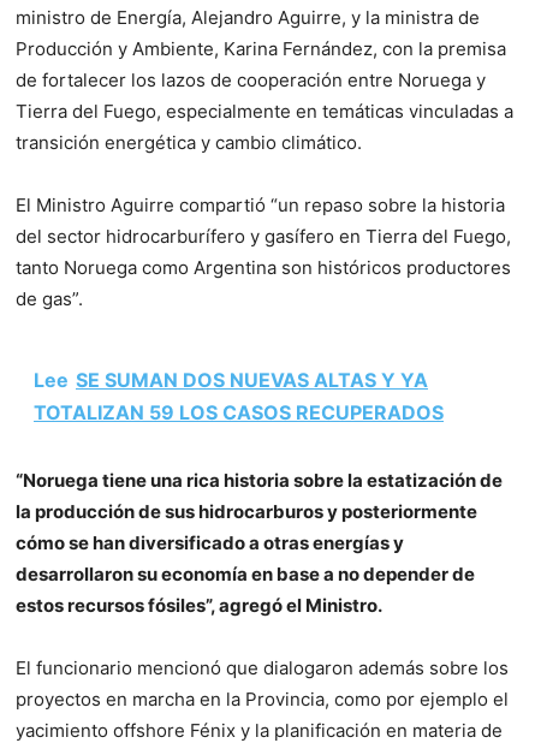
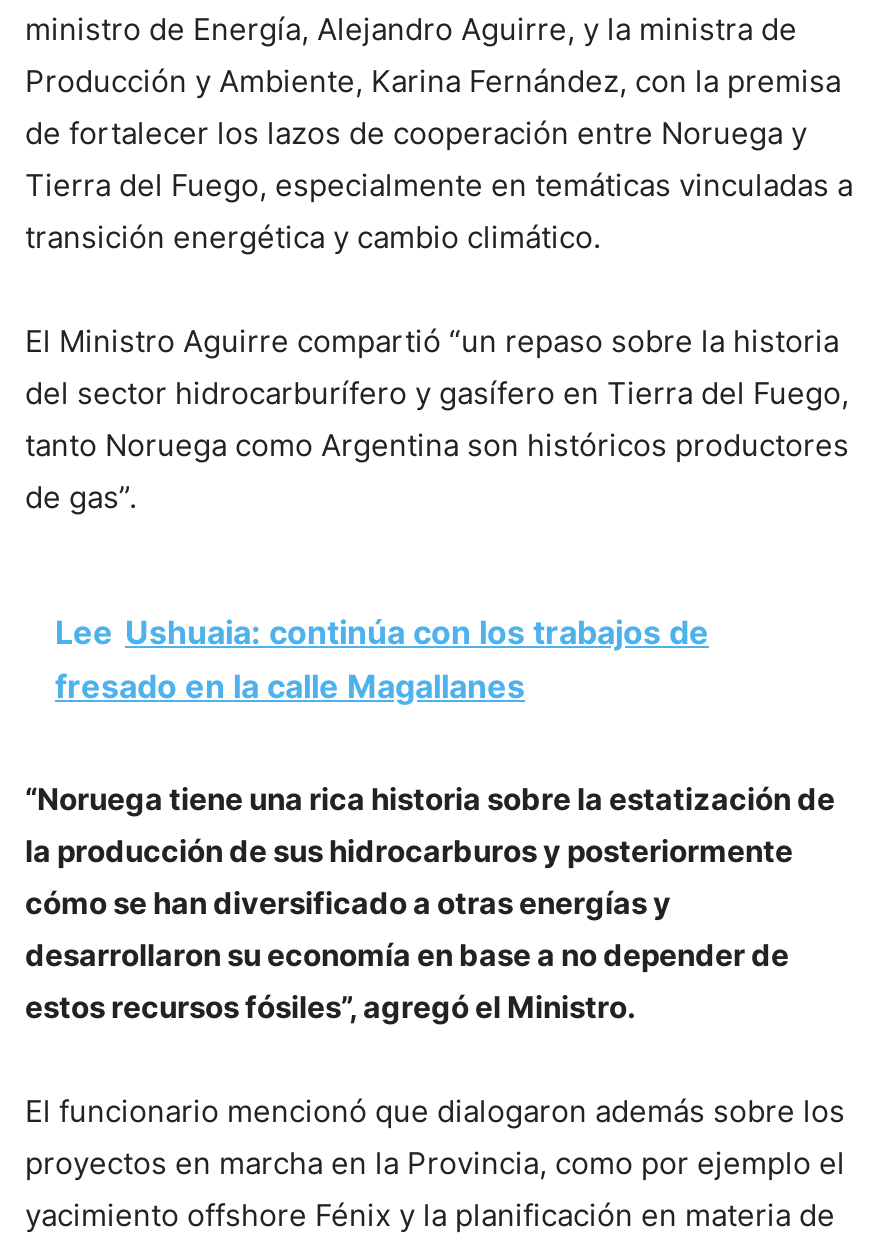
- Lee SE SUMAN DOS NUEVAS ALTAS Y YA
- TOTALIZAN 59 LOS CASOS RECUPERADOS
+ Lee Ushuaia: continúa con los trabajos de
+ fresado en la calle Magallanes
